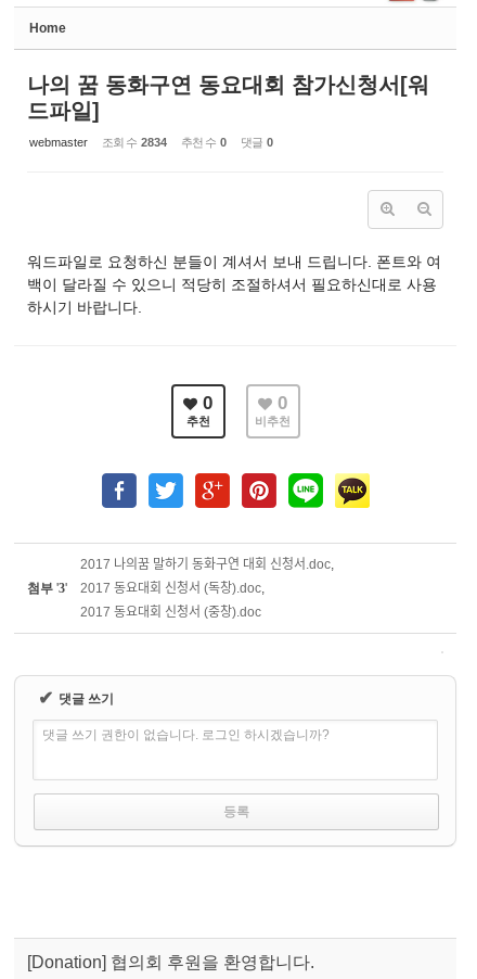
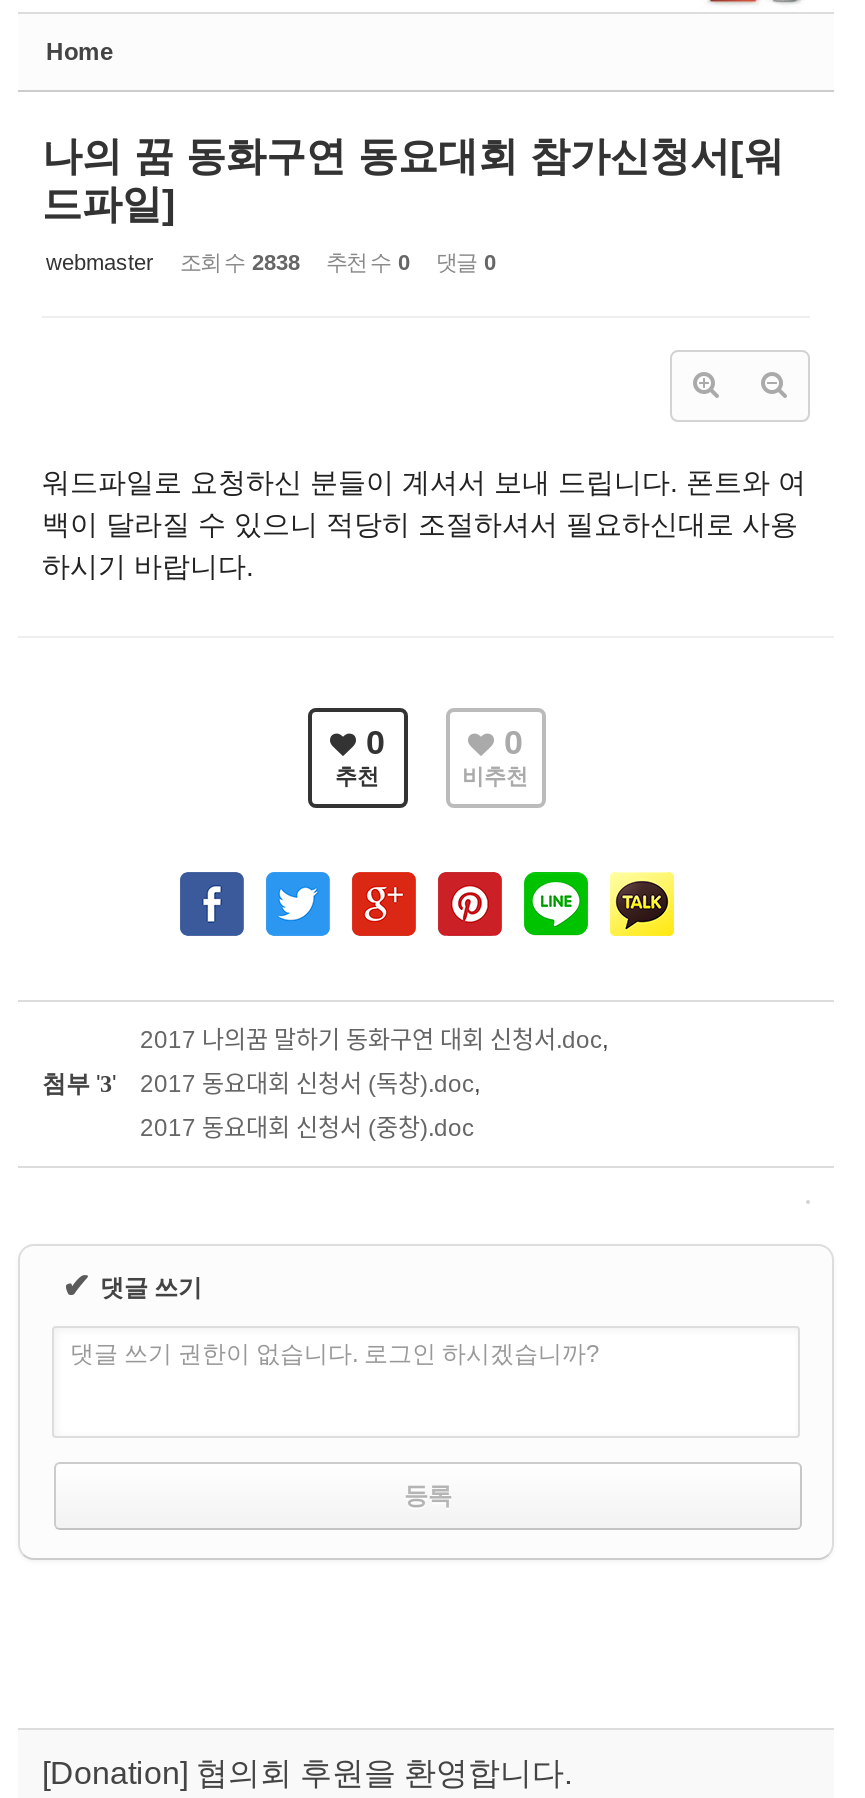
- webmaster 조회 수 2834 추천 수 0 댓글 0
+ webmaster 조회 수 2838 추천 수 0 댓글 0
